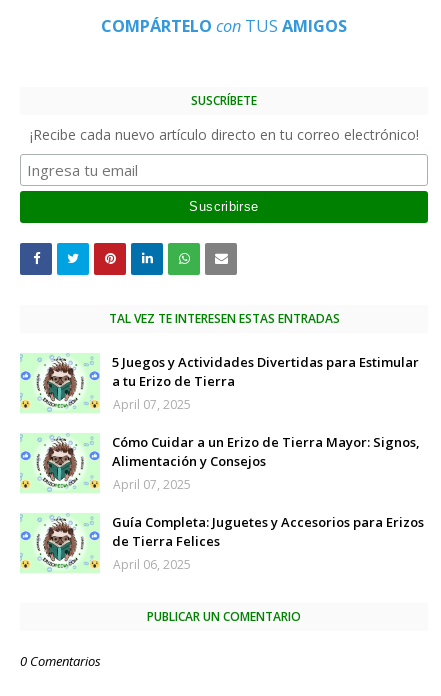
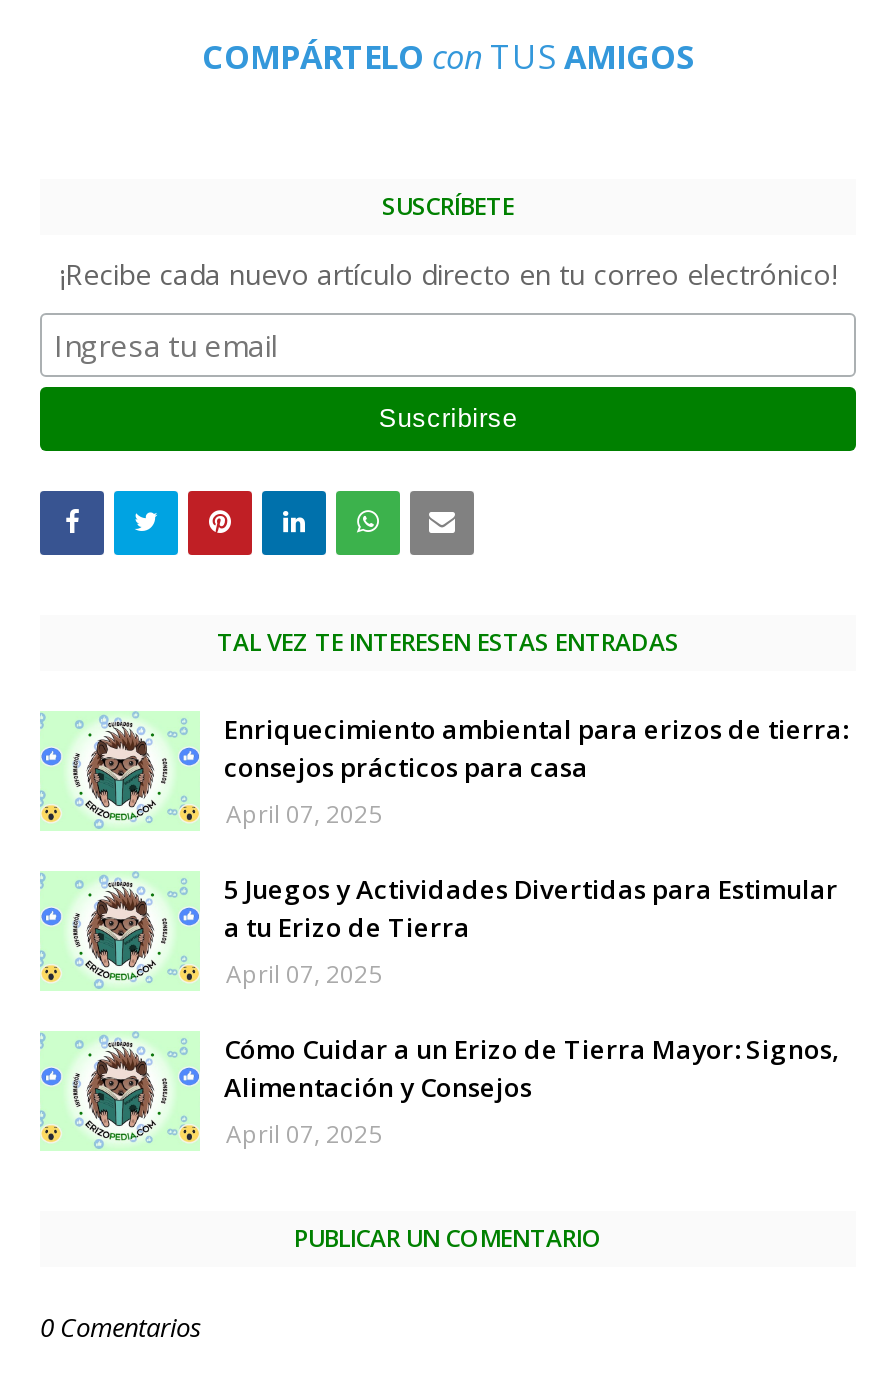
+ Enriquecimiento ambiental para erizos de tierra:
+ consejos prácticos para casa
+ April 07, 2025

moved down: [image] | 5 Juegos y Actividades Divertidas para Estimular | a tu Erizo de Tierra | April 07, 2025 | Cómo Cuidar a un Erizo de Tierra Mayor: Signos, | Alimentación y Consejos | April 07, 2025

- Guía Completa: Juguetes y Accesorios para Erizos
- de Tierra Felices
- April 06, 2025
